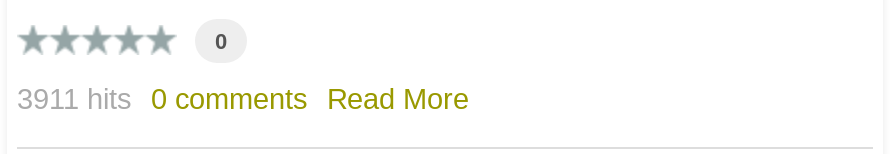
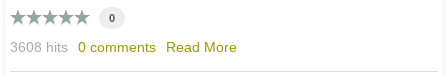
- 3911 hits 0 comments Read More
+ 3608 hits 0 comments Read More
